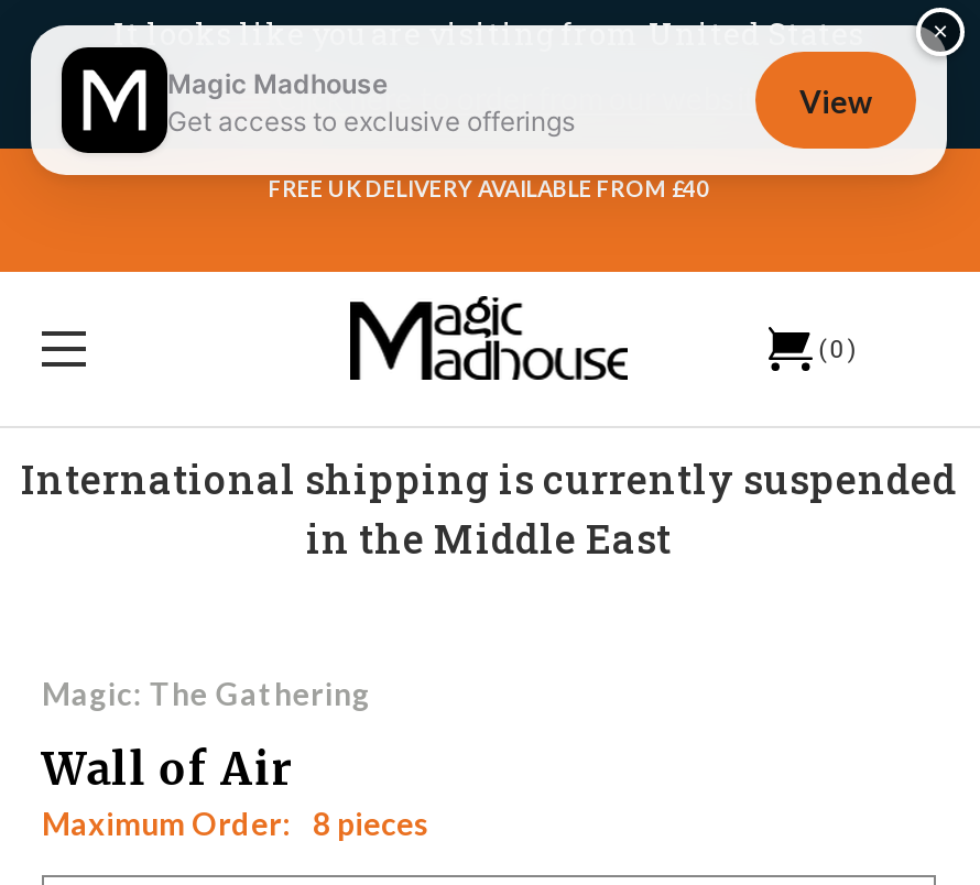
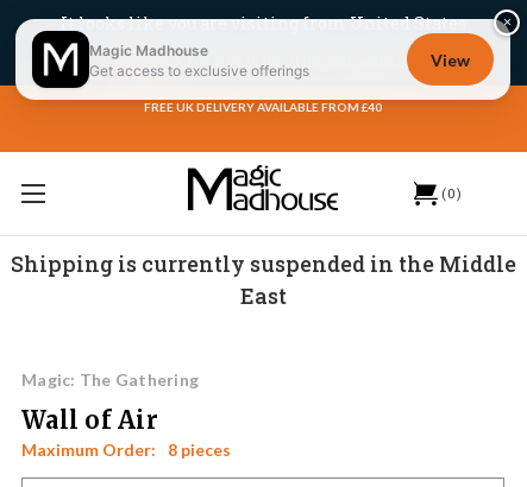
- International shipping is currently suspended
- in the Middle East
+ Shipping is currently suspended in the Middle
+ East
